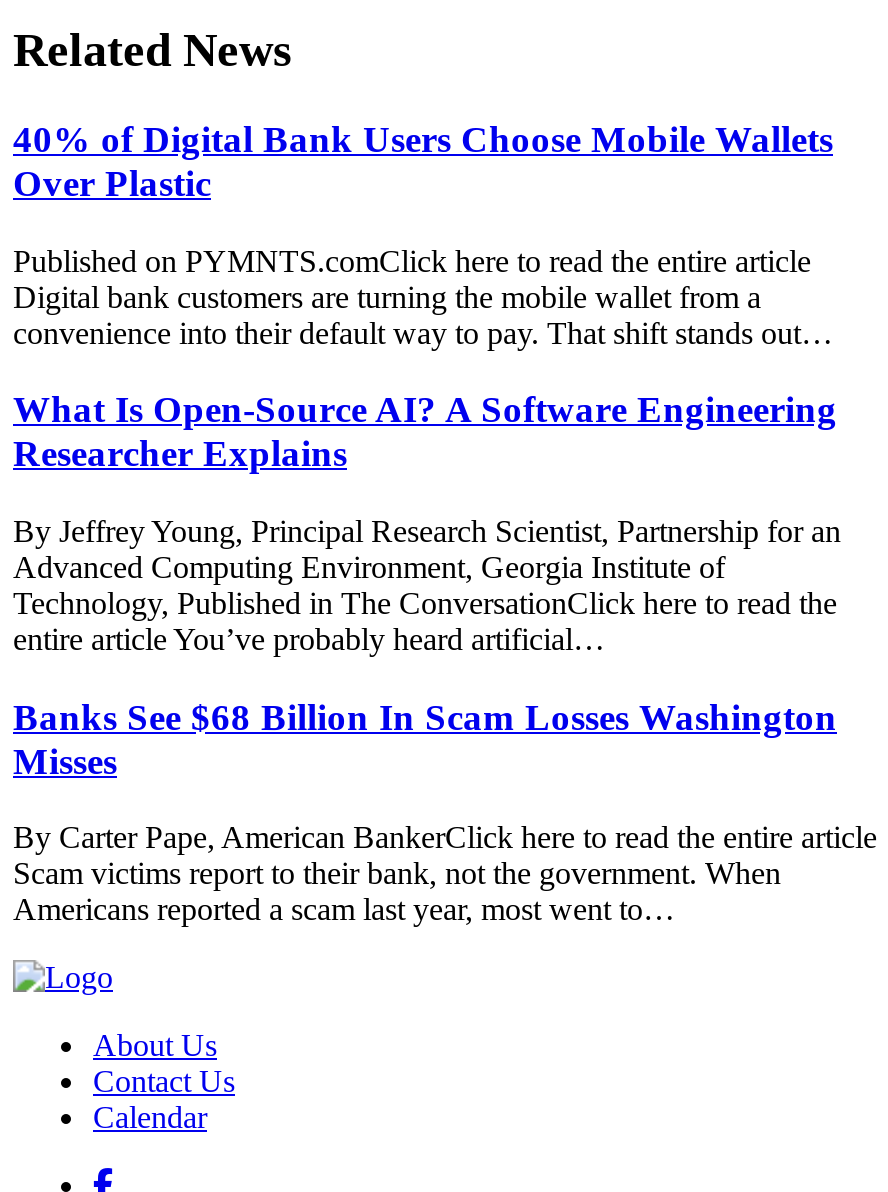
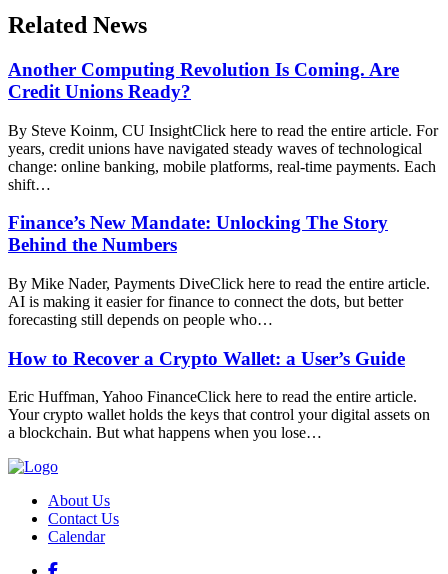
- 40% of Digital Bank Users Choose Mobile Wallets
- Over Plastic
+ Another Computing Revolution Is Coming. Are
+ Credit Unions Ready?

- Published on PYMNTS.comClick here to read the entire article
- Digital bank customers are turning the mobile wallet from a
- convenience into their default way to pay. That shift stands out…
+ By Steve Koinm, CU InsightClick here to read the entire article. For
+ years, credit unions have navigated steady waves of technological
+ change: online banking, mobile platforms, real-time payments. Each
+ shift…

- What Is Open‑Source AI? A Software Engineering
- Researcher Explains
+ Finance’s New Mandate: Unlocking The Story
+ Behind the Numbers

- By Jeffrey Young, Principal Research Scientist, Partnership for an
- Advanced Computing Environment, Georgia Institute of
- Technology, Published in The ConversationClick here to read the
- entire article You’ve probably heard artificial…
+ By Mike Nader, Payments DiveClick here to read the entire article.
+ AI is making it easier for finance to connect the dots, but better
+ forecasting still depends on people who…

- Banks See $68 Billion In Scam Losses Washington
- Misses
+ How to Recover a Crypto Wallet: a User’s Guide

- By Carter Pape, American BankerClick here to read the entire article
- Scam victims report to their bank, not the government. When
- Americans reported a scam last year, most went to…
+ Eric Huffman, Yahoo FinanceClick here to read the entire article.
+ Your crypto wallet holds the keys that control your digital assets on
+ a blockchain. But what happens when you lose…
